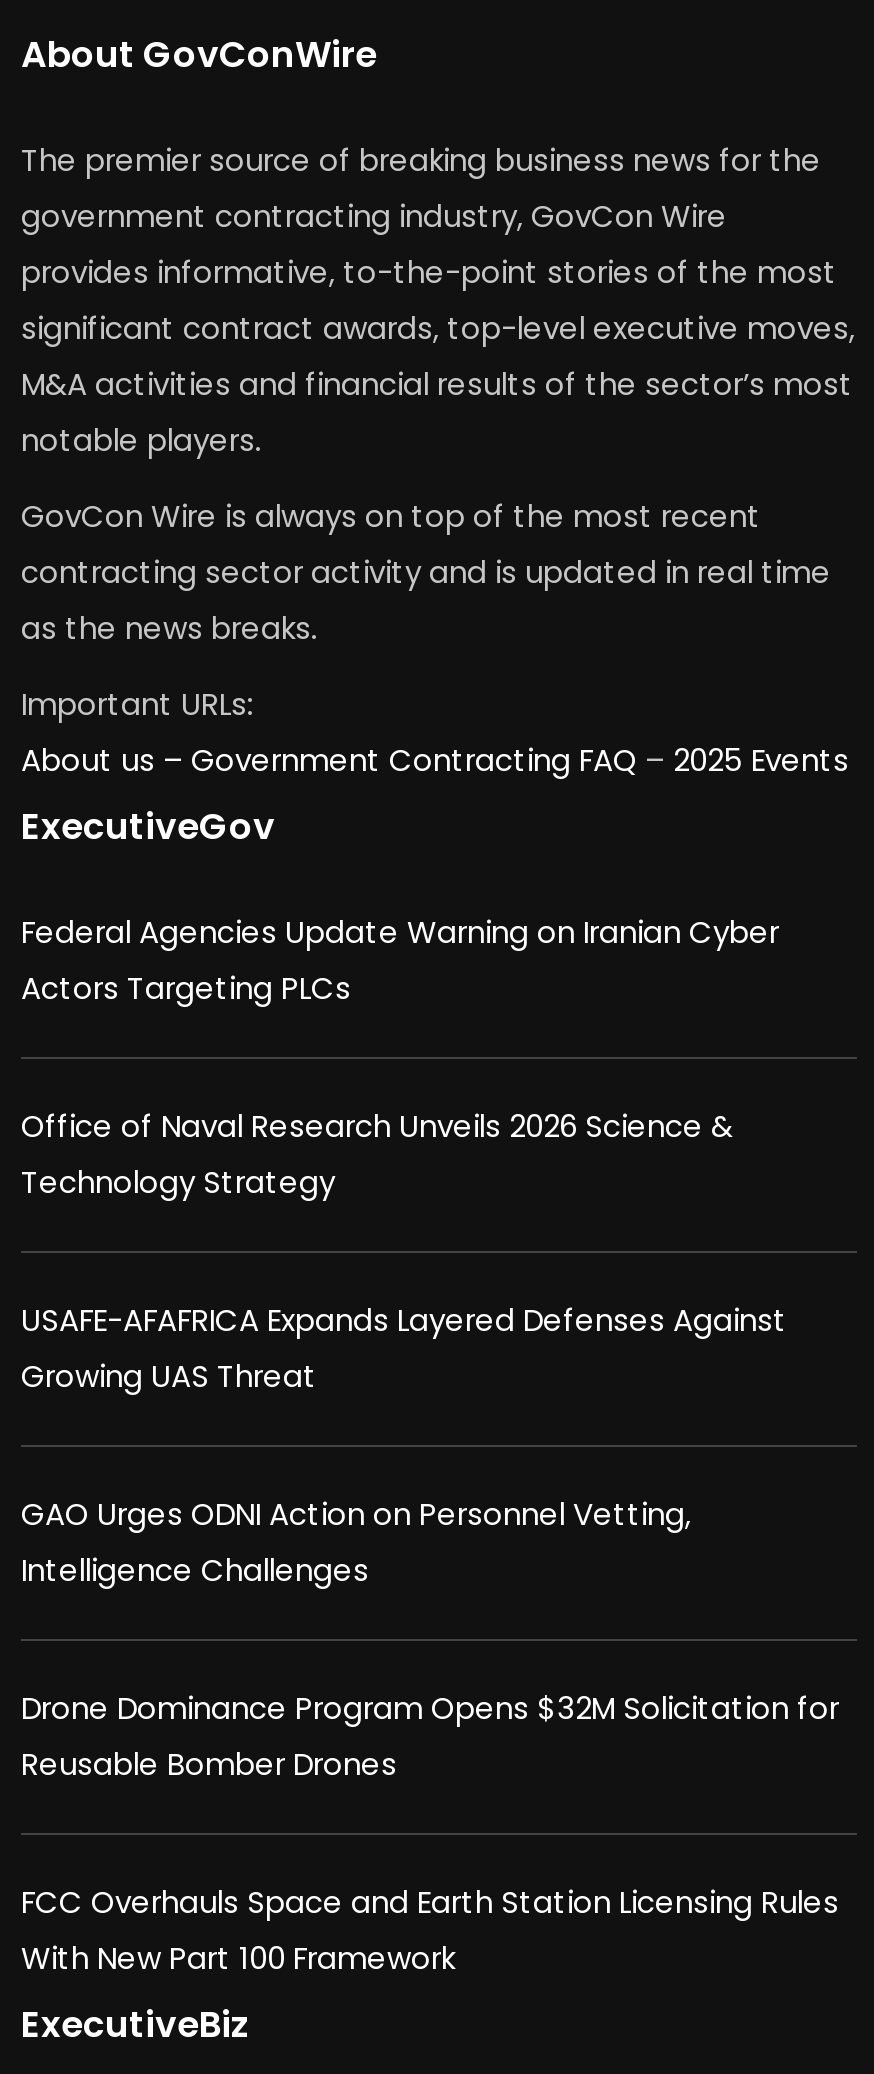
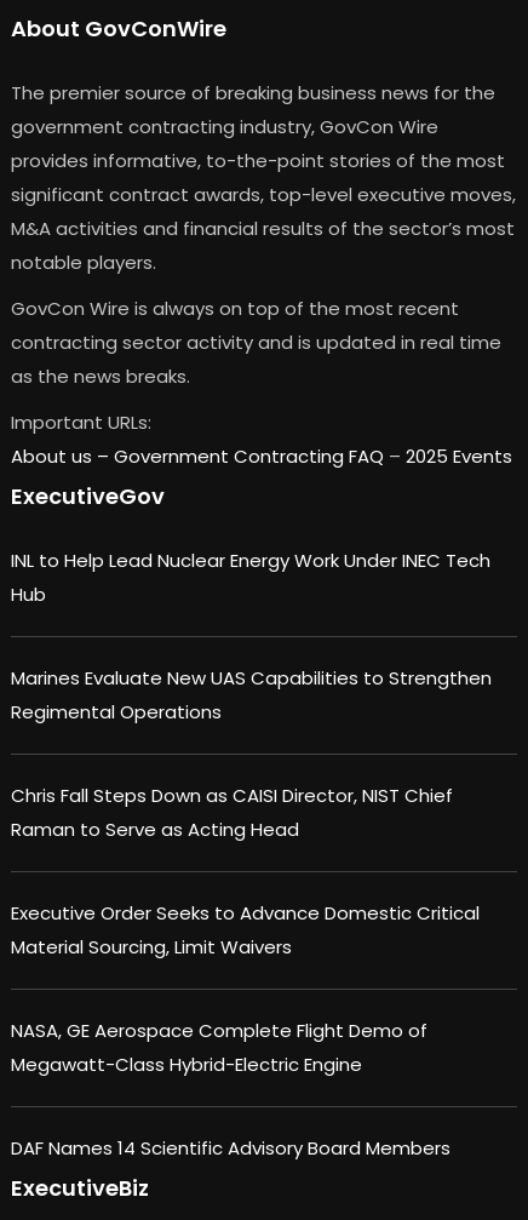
- Federal Agencies Update Warning on Iranian Cyber
- Actors Targeting PLCs
+ INL to Help Lead Nuclear Energy Work Under INEC Tech
+ Hub

- Office of Naval Research Unveils 2026 Science &
- Technology Strategy
+ Marines Evaluate New UAS Capabilities to Strengthen
+ Regimental Operations

- USAFE-AFAFRICA Expands Layered Defenses Against
- Growing UAS Threat
+ Chris Fall Steps Down as CAISI Director, NIST Chief
+ Raman to Serve as Acting Head

- GAO Urges ODNI Action on Personnel Vetting,
- Intelligence Challenges
+ Executive Order Seeks to Advance Domestic Critical
+ Material Sourcing, Limit Waivers

- Drone Dominance Program Opens $32M Solicitation for
- Reusable Bomber Drones
+ NASA, GE Aerospace Complete Flight Demo of
+ Megawatt-Class Hybrid-Electric Engine

- FCC Overhauls Space and Earth Station Licensing Rules
- With New Part 100 Framework
+ DAF Names 14 Scientific Advisory Board Members
